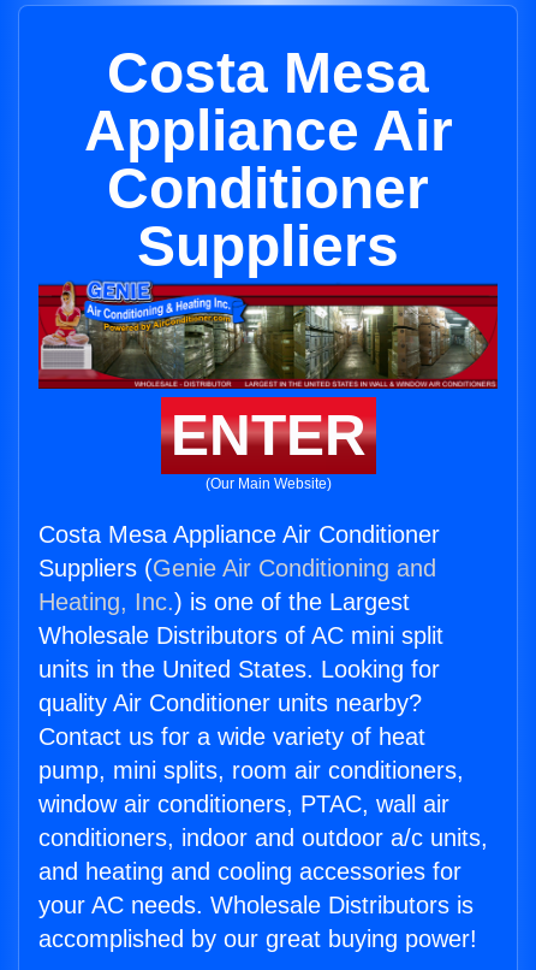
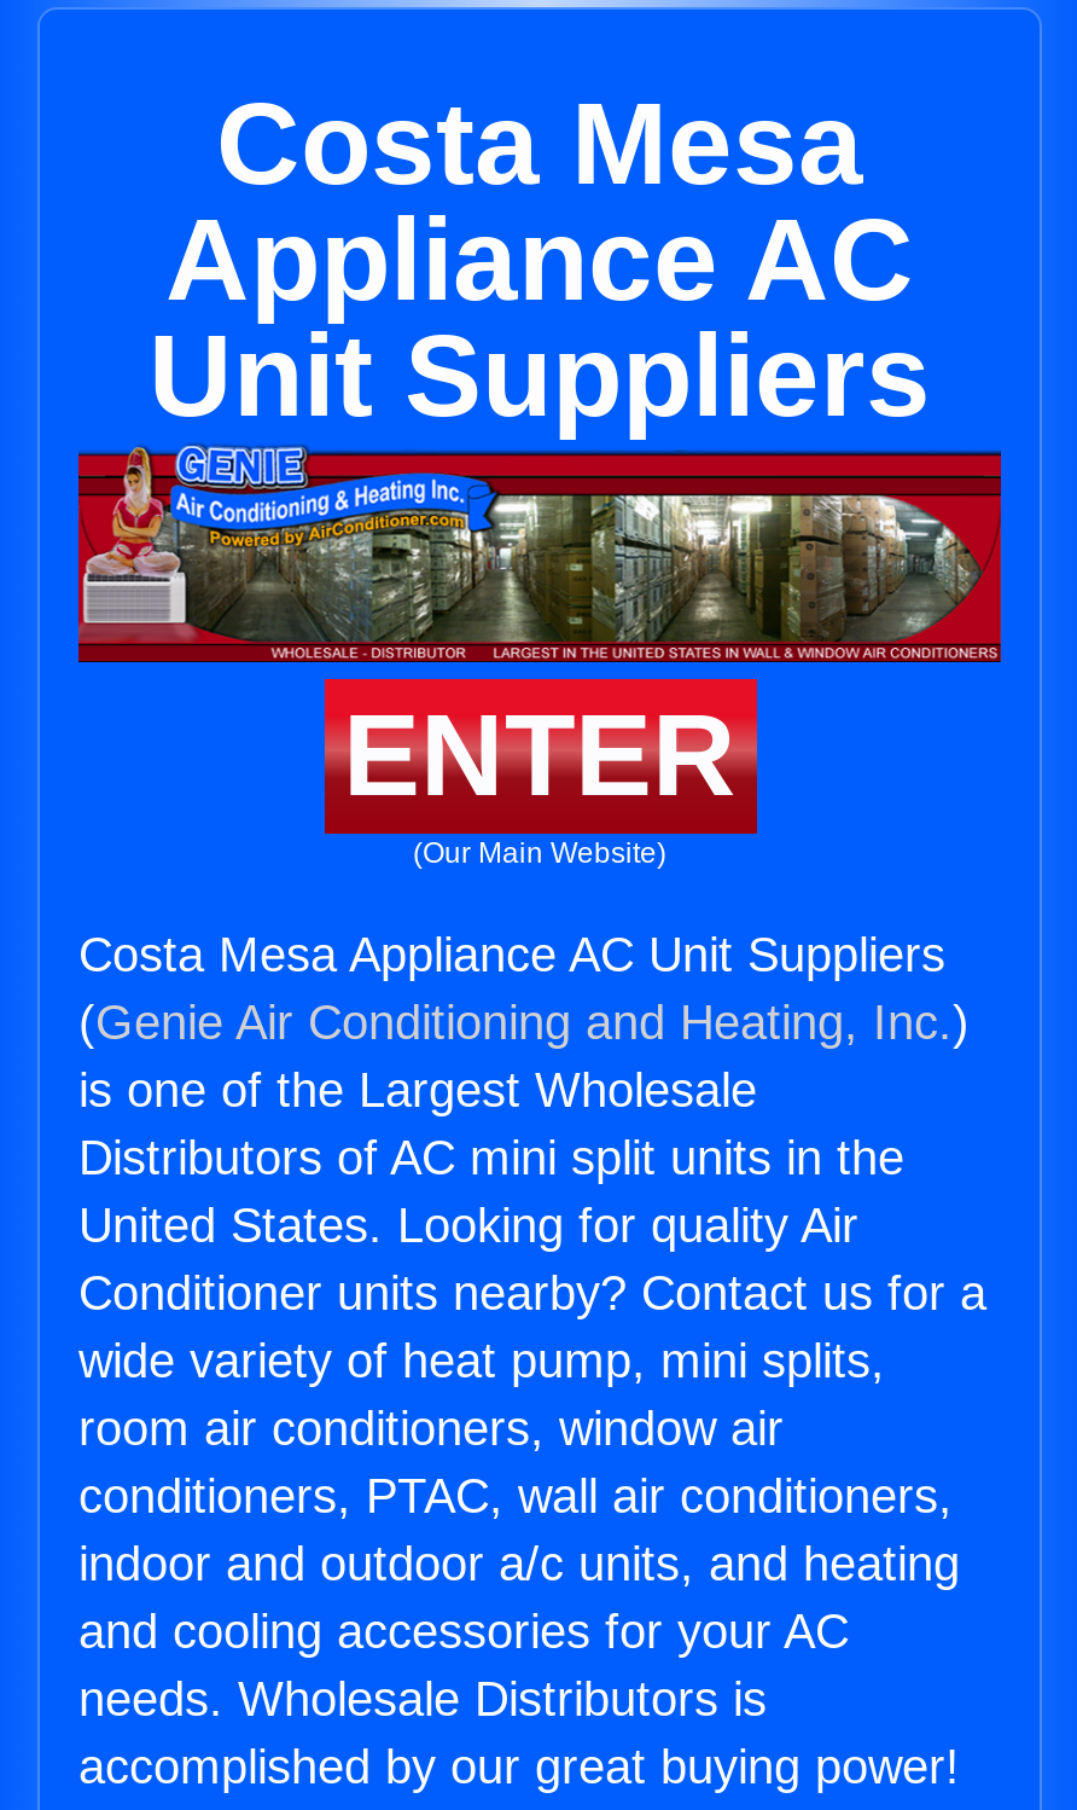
- Appliance Air
- Conditioner
- Suppliers
+ Appliance AC
+ Unit Suppliers

- Costa Mesa Appliance Air Conditioner
- Suppliers (Genie Air Conditioning and
- Heating, Inc.) is one of the Largest
- Wholesale Distributors of AC mini split
- units in the United States. Looking for
- quality Air Conditioner units nearby?
- Contact us for a wide variety of heat
- pump, mini splits, room air conditioners,
- window air conditioners, PTAC, wall air
- conditioners, indoor and outdoor a/c units,
- and heating and cooling accessories for
- your AC needs. Wholesale Distributors is
+ Costa Mesa Appliance AC Unit Suppliers
+ (Genie Air Conditioning and Heating, Inc.)
+ is one of the Largest Wholesale
+ Distributors of AC mini split units in the
+ United States. Looking for quality Air
+ Conditioner units nearby? Contact us for a
+ wide variety of heat pump, mini splits,
+ room air conditioners, window air
+ conditioners, PTAC, wall air conditioners,
+ indoor and outdoor a/c units, and heating
+ and cooling accessories for your AC
+ needs. Wholesale Distributors is
